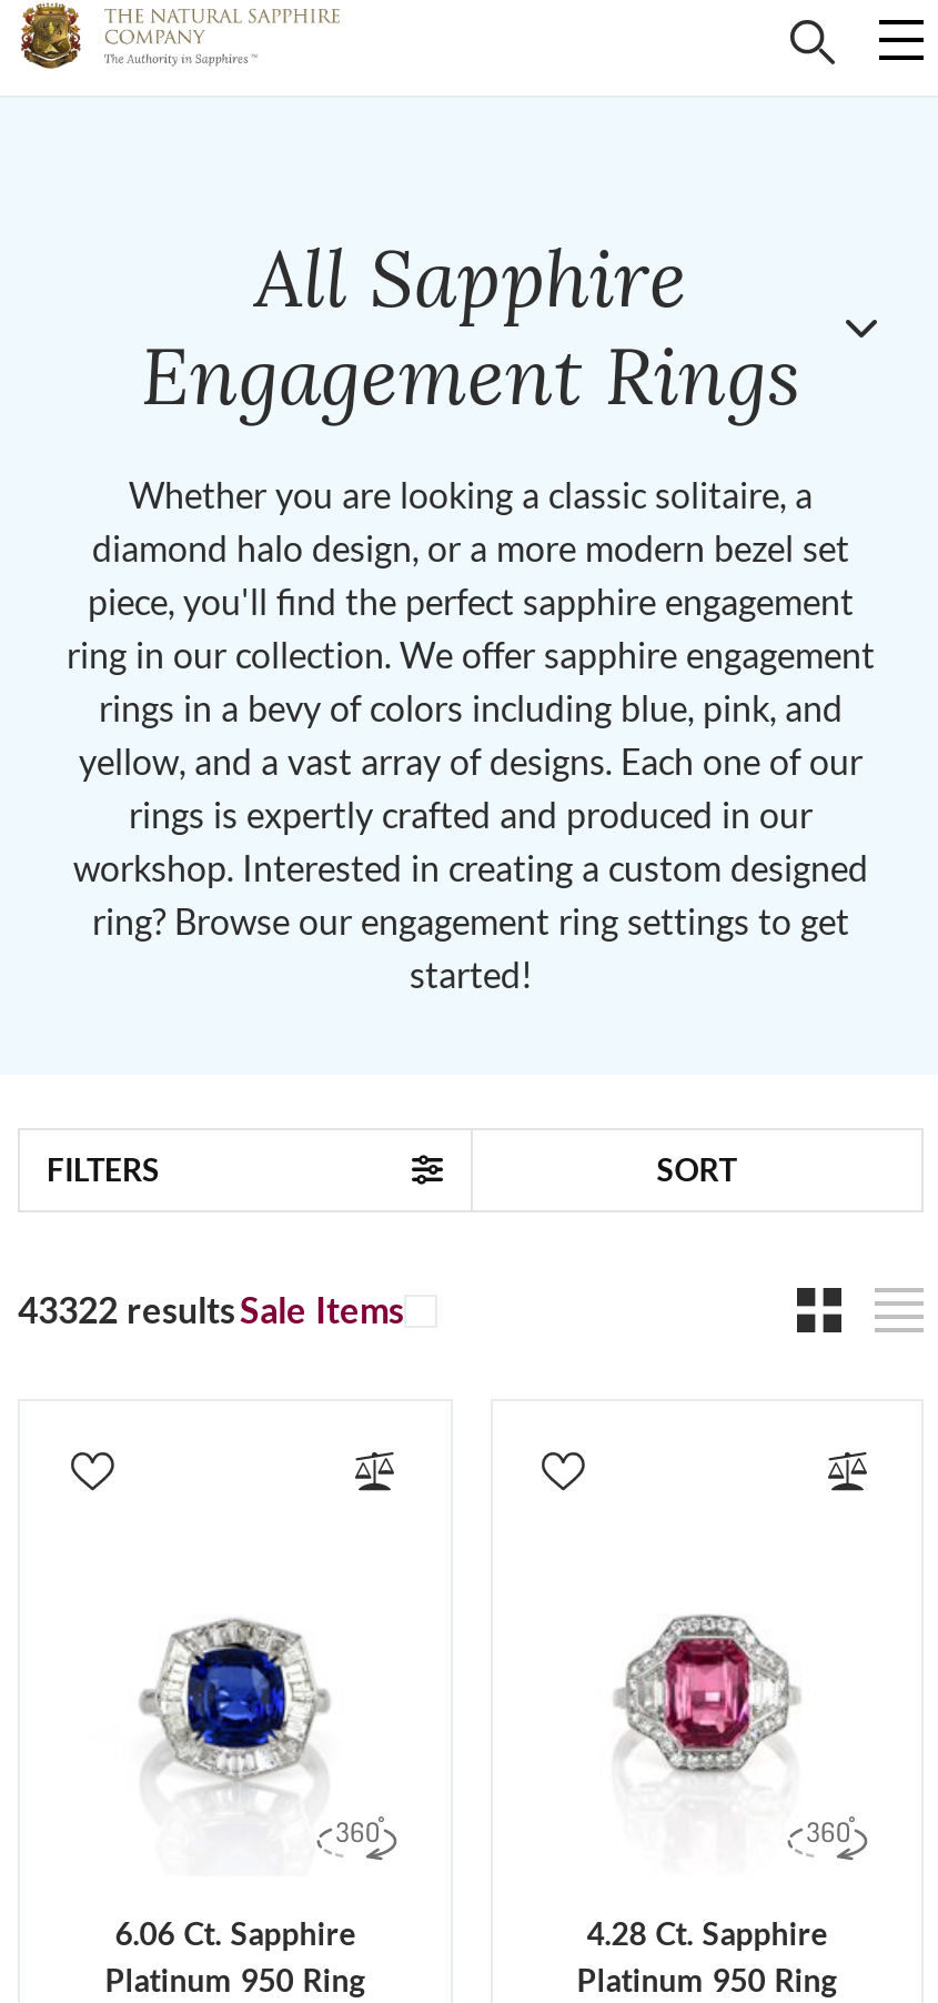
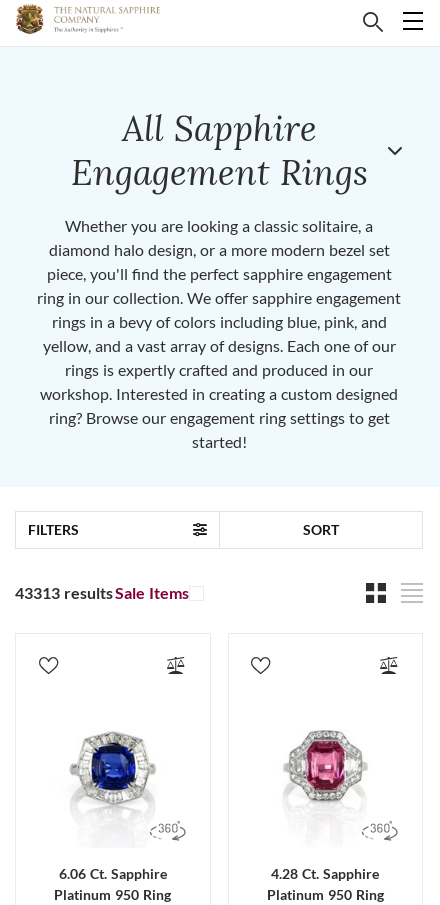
- 43322 results Sale Items
+ 43313 results Sale Items
